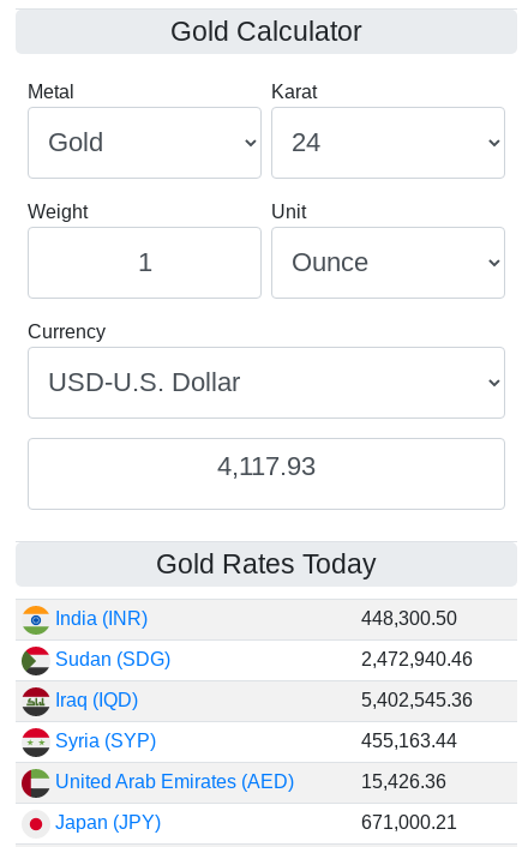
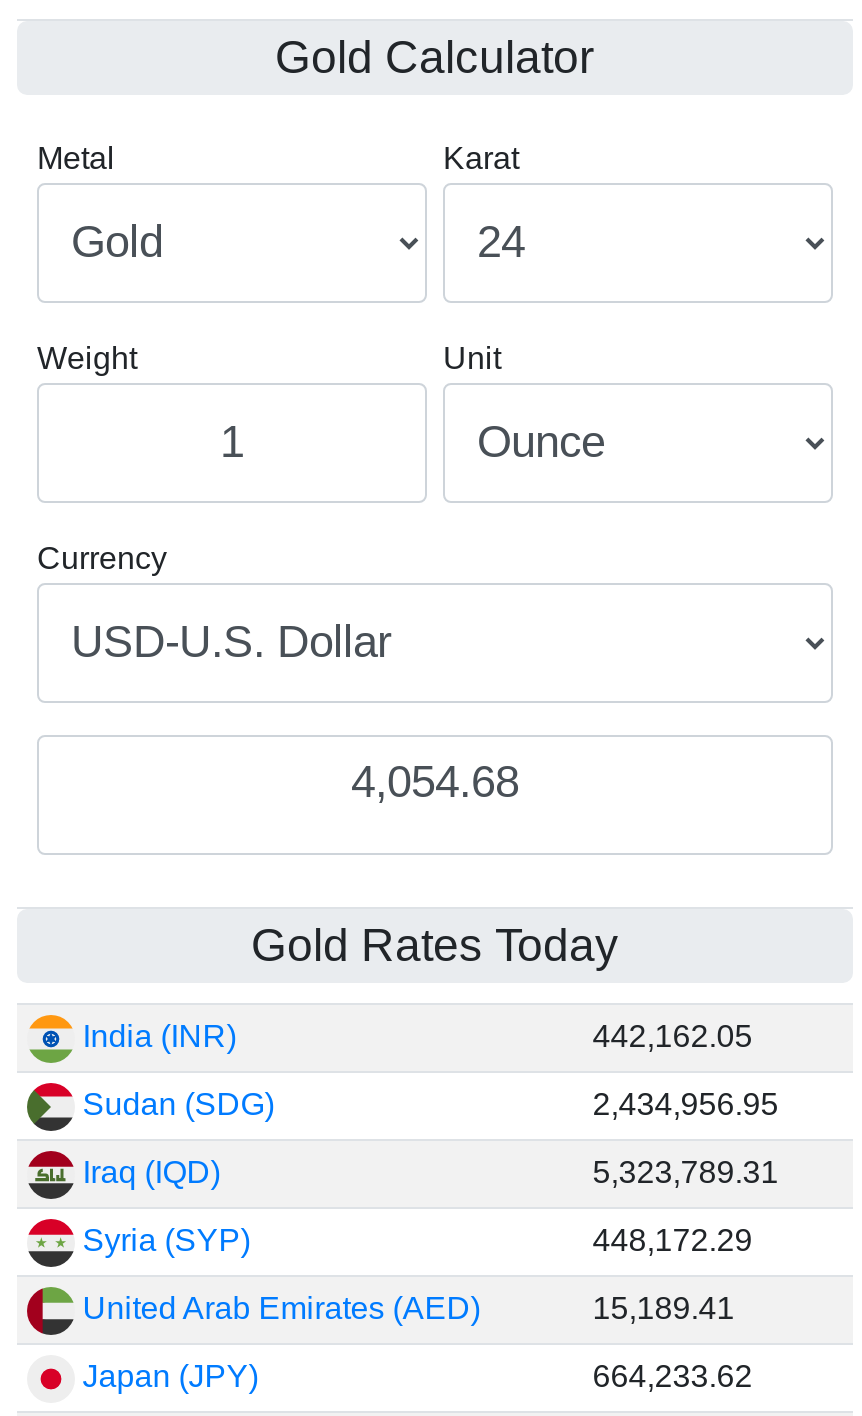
- 4,117.93
+ 4,054.68

- 448,300.50
+ 442,162.05

- 2,472,940.46
+ 2,434,956.95

- 5,402,545.36
+ 5,323,789.31

- 455,163.44
+ 448,172.29

- 15,426.36
+ 15,189.41

- 671,000.21
+ 664,233.62
